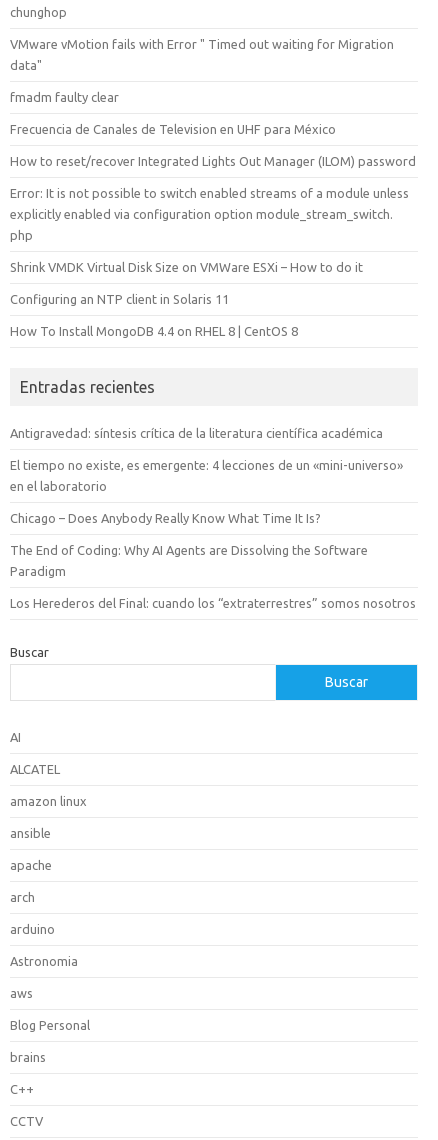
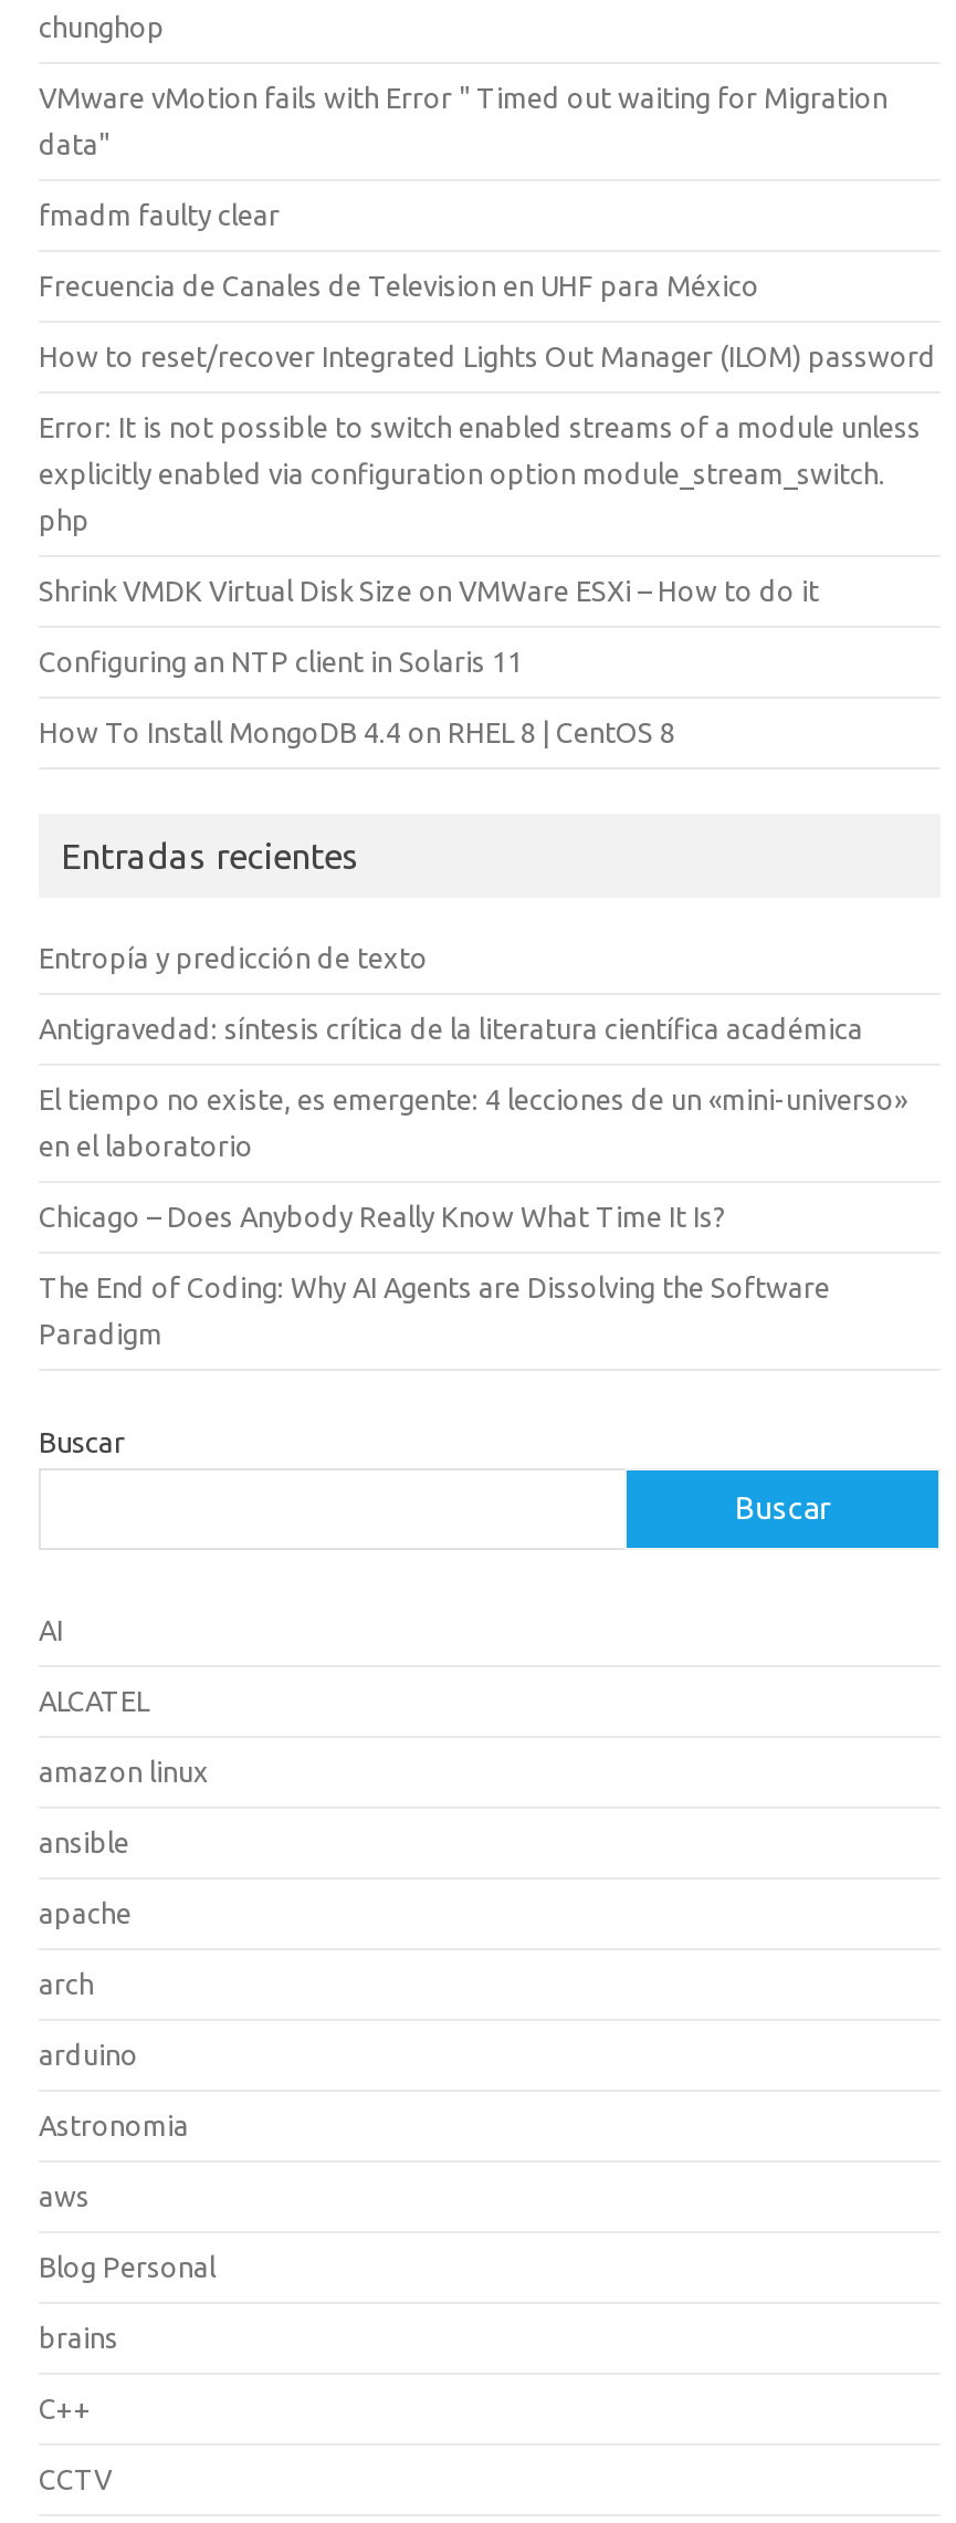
+ Entropía y predicción de texto

moved down: Antigravedad: síntesis crítica de la literatura científica académica | El tiempo no existe, es emergente: 4 lecciones de un «mini-universo» | en el laboratorio | Chicago – Does Anybody Really Know What Time It Is? | The End of Coding: Why AI Agents are Dissolving the Software | Paradigm

- Los Herederos del Final: cuando los “extraterrestres” somos nosotros
